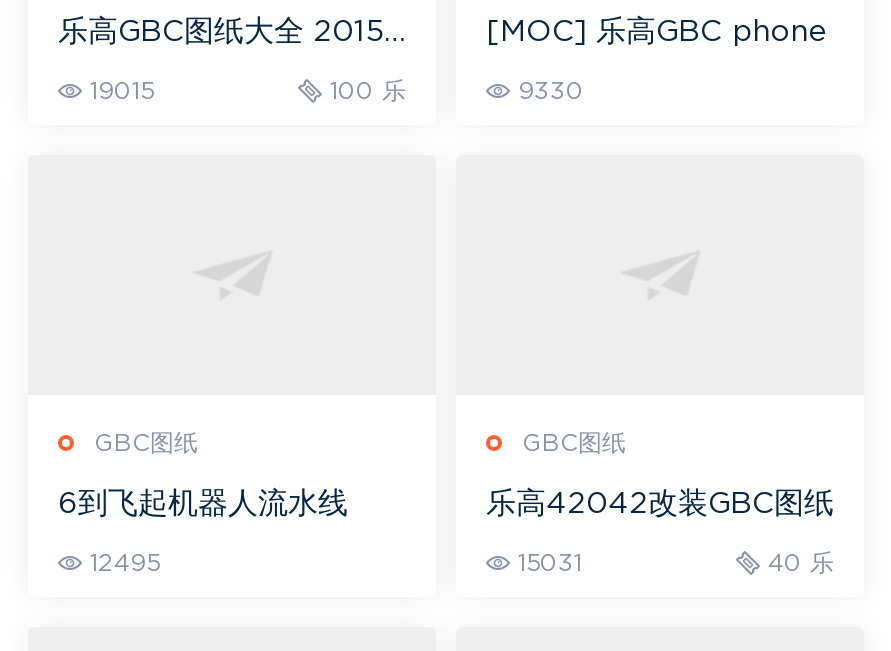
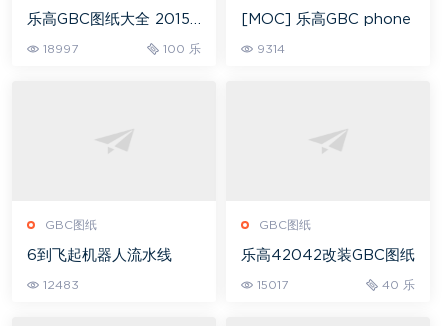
- 19015
+ 18997

- 9330
+ 9314

- 12495
+ 12483

- 15031
+ 15017
